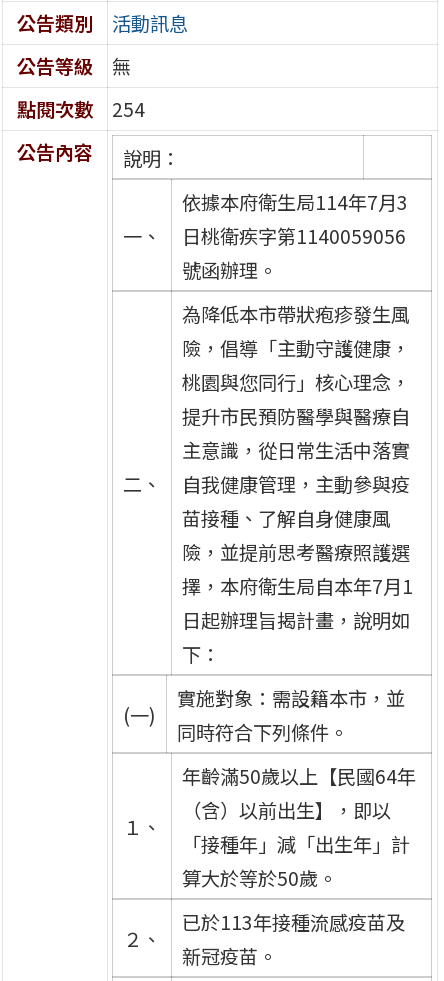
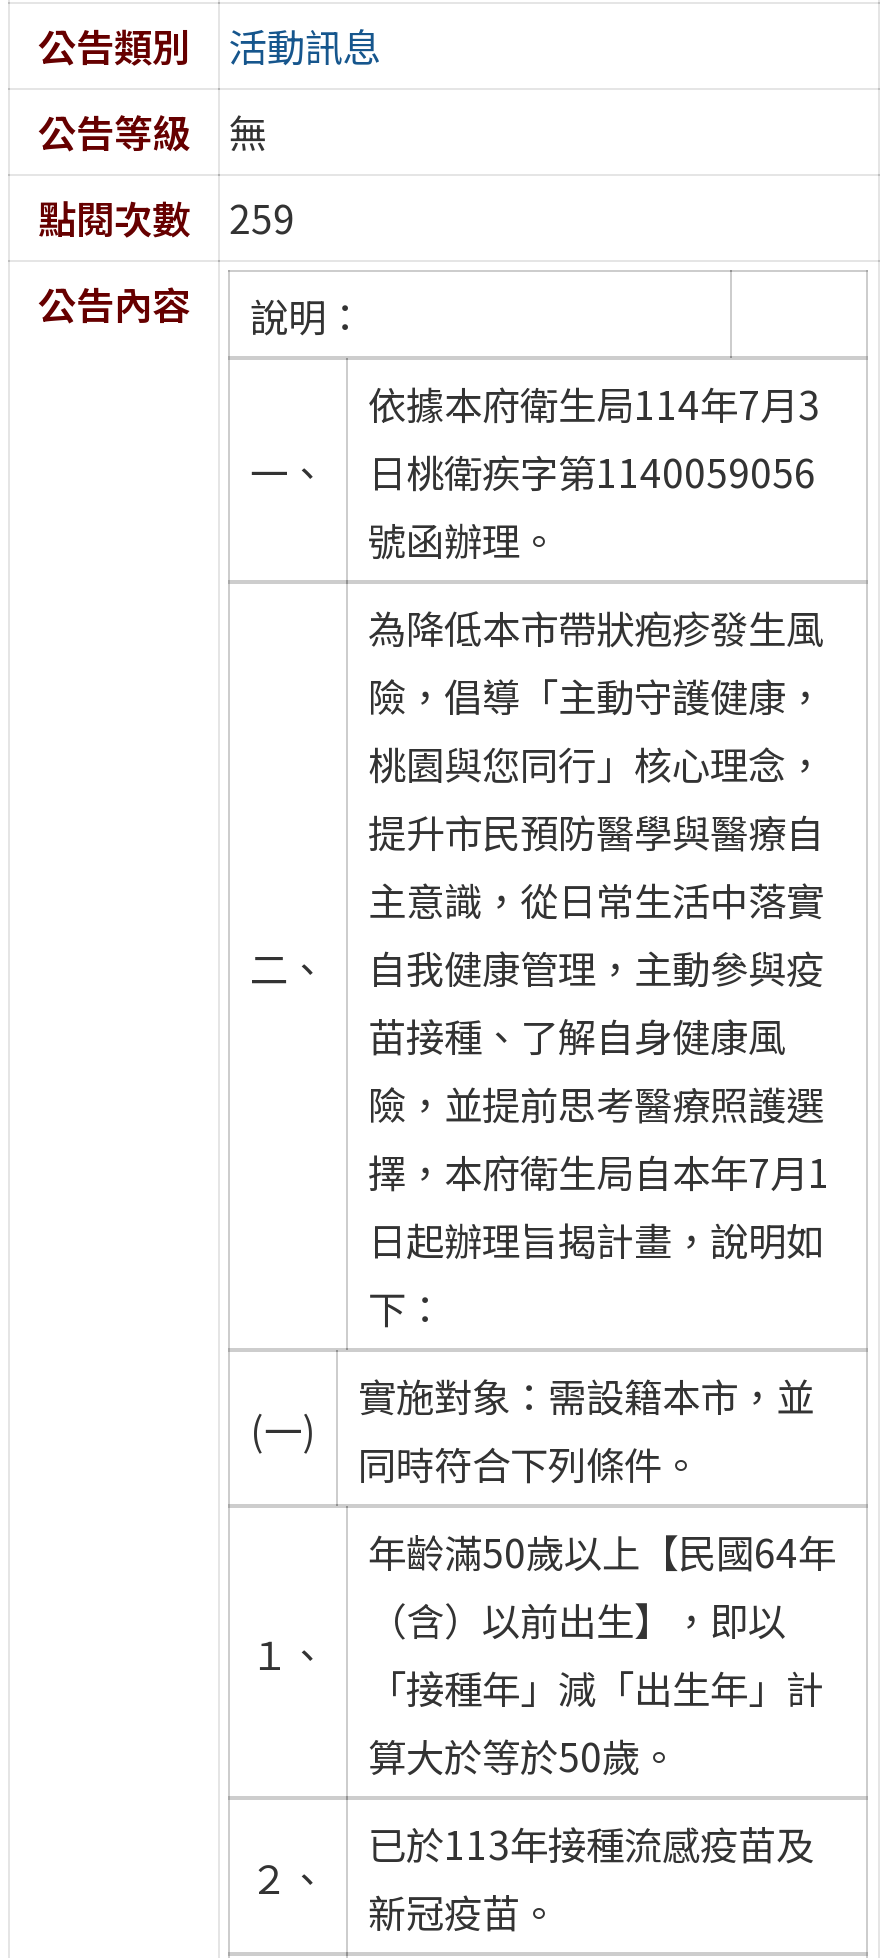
- 點閱次數 254
+ 點閱次數 259
